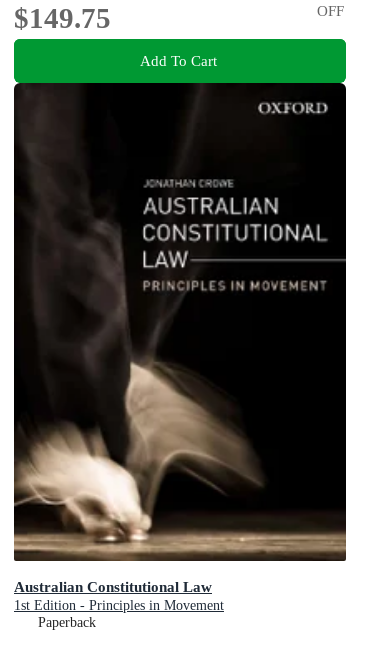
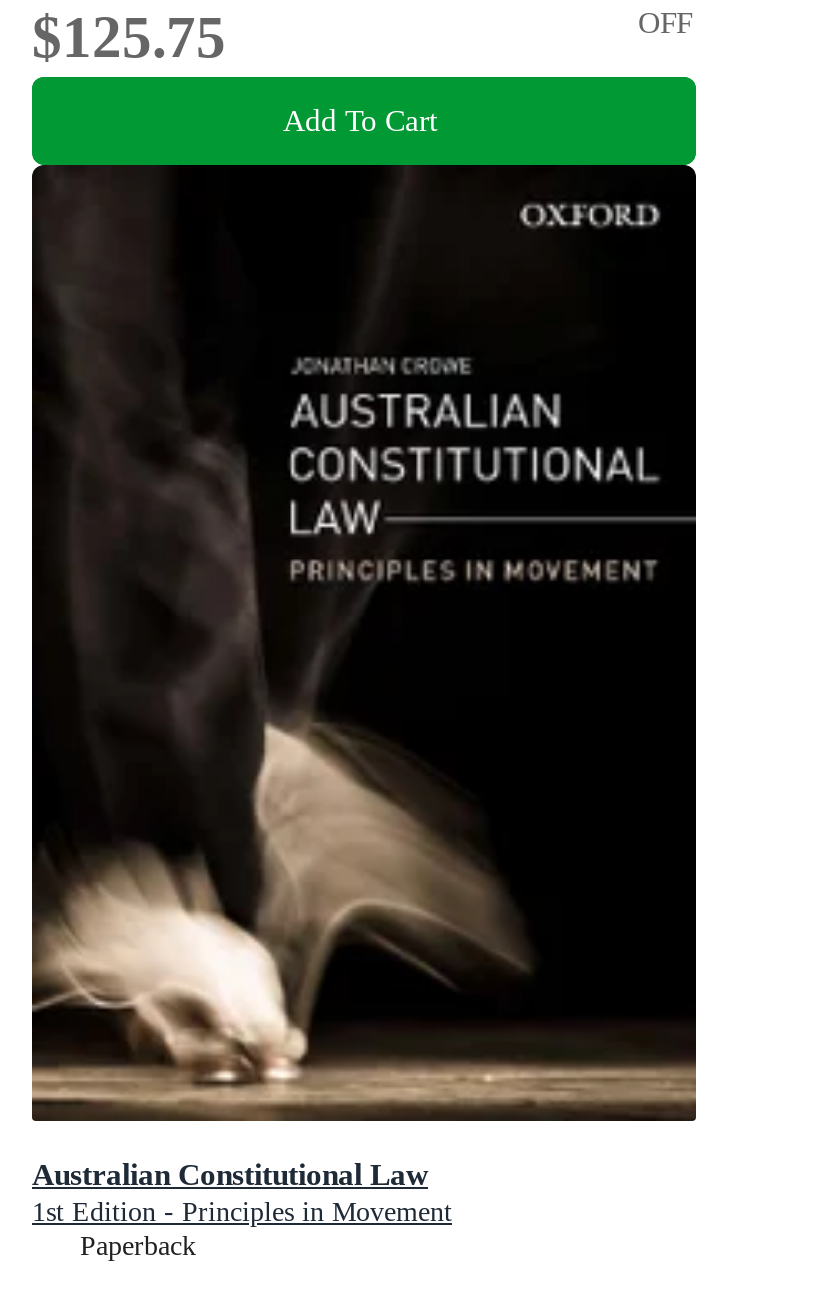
- $149.75
+ $125.75
